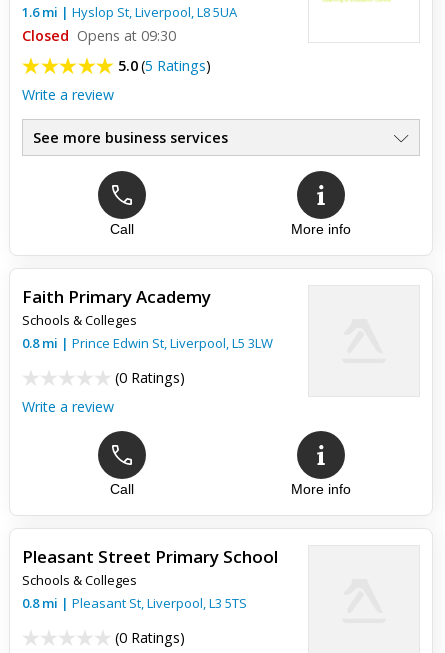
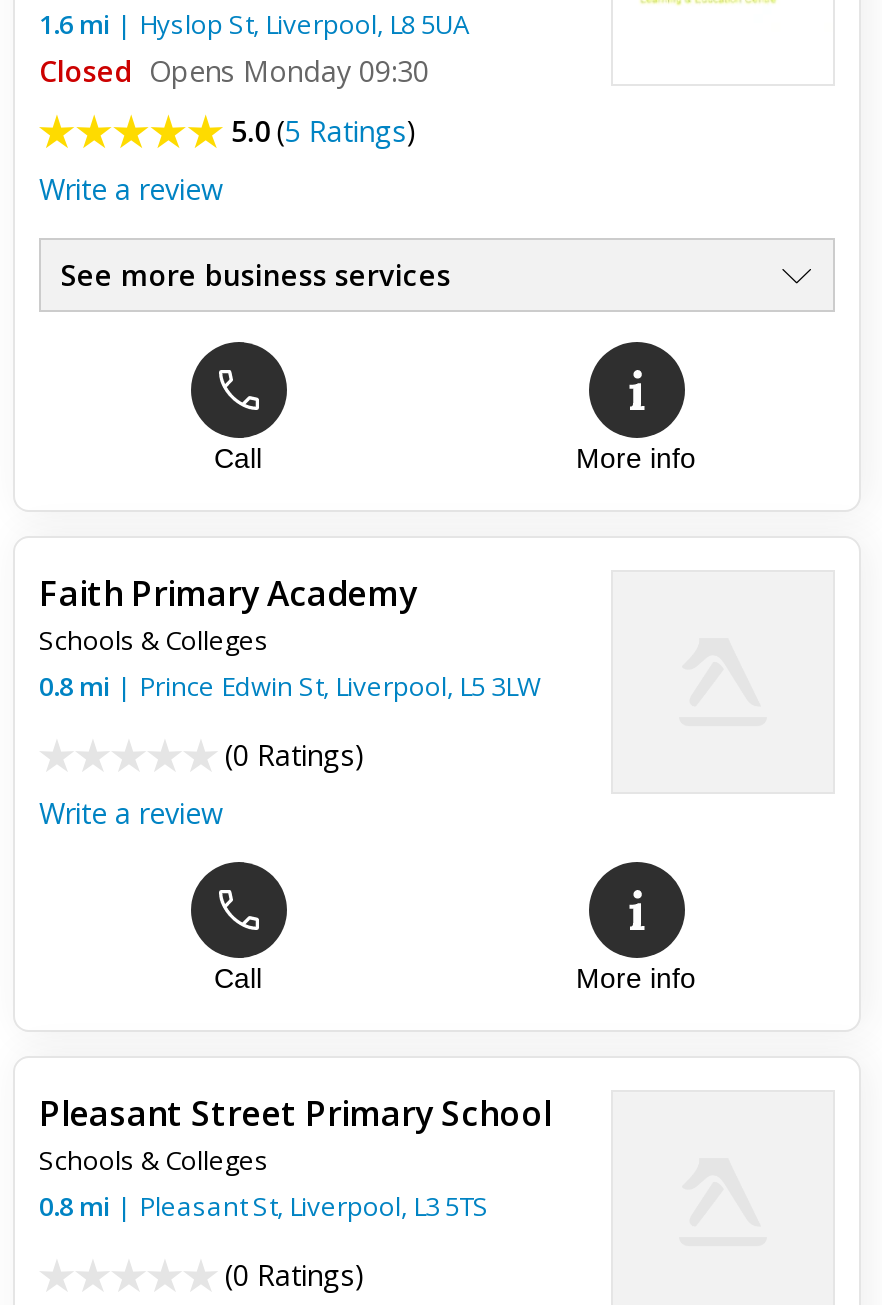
- Closed Opens at 09:30
+ Closed Opens Monday 09:30
